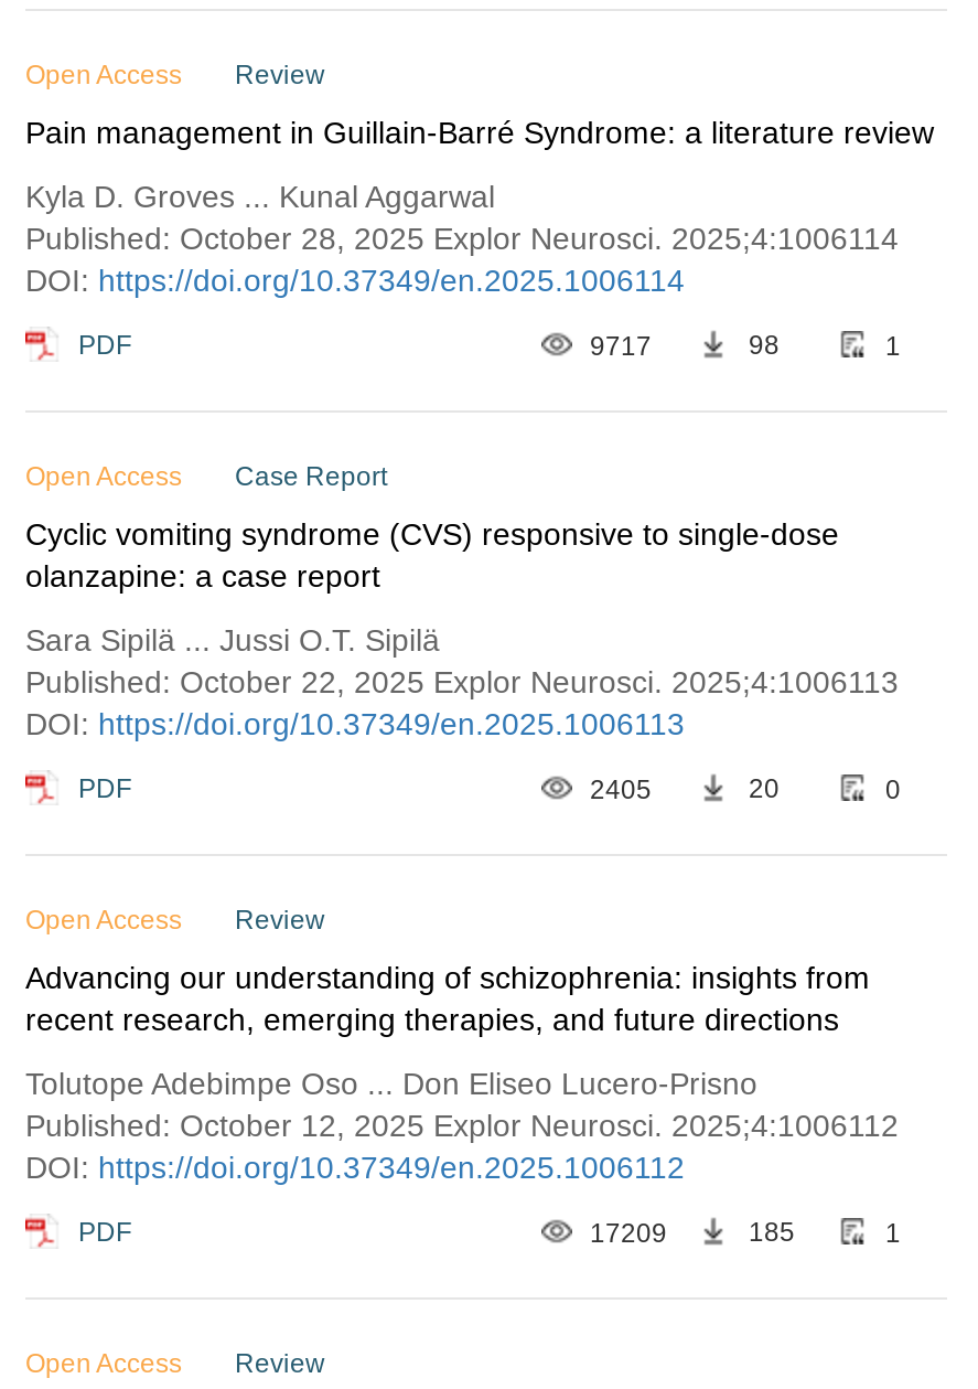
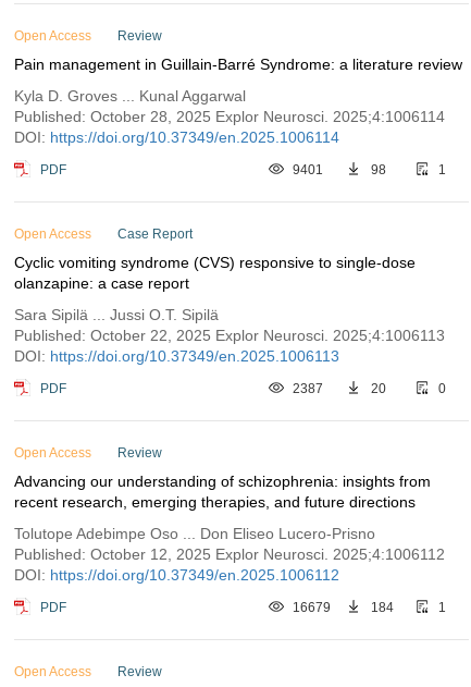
- 9717
+ 9401

- 2405
+ 2387

- 17209
+ 16679

- 185
+ 184
